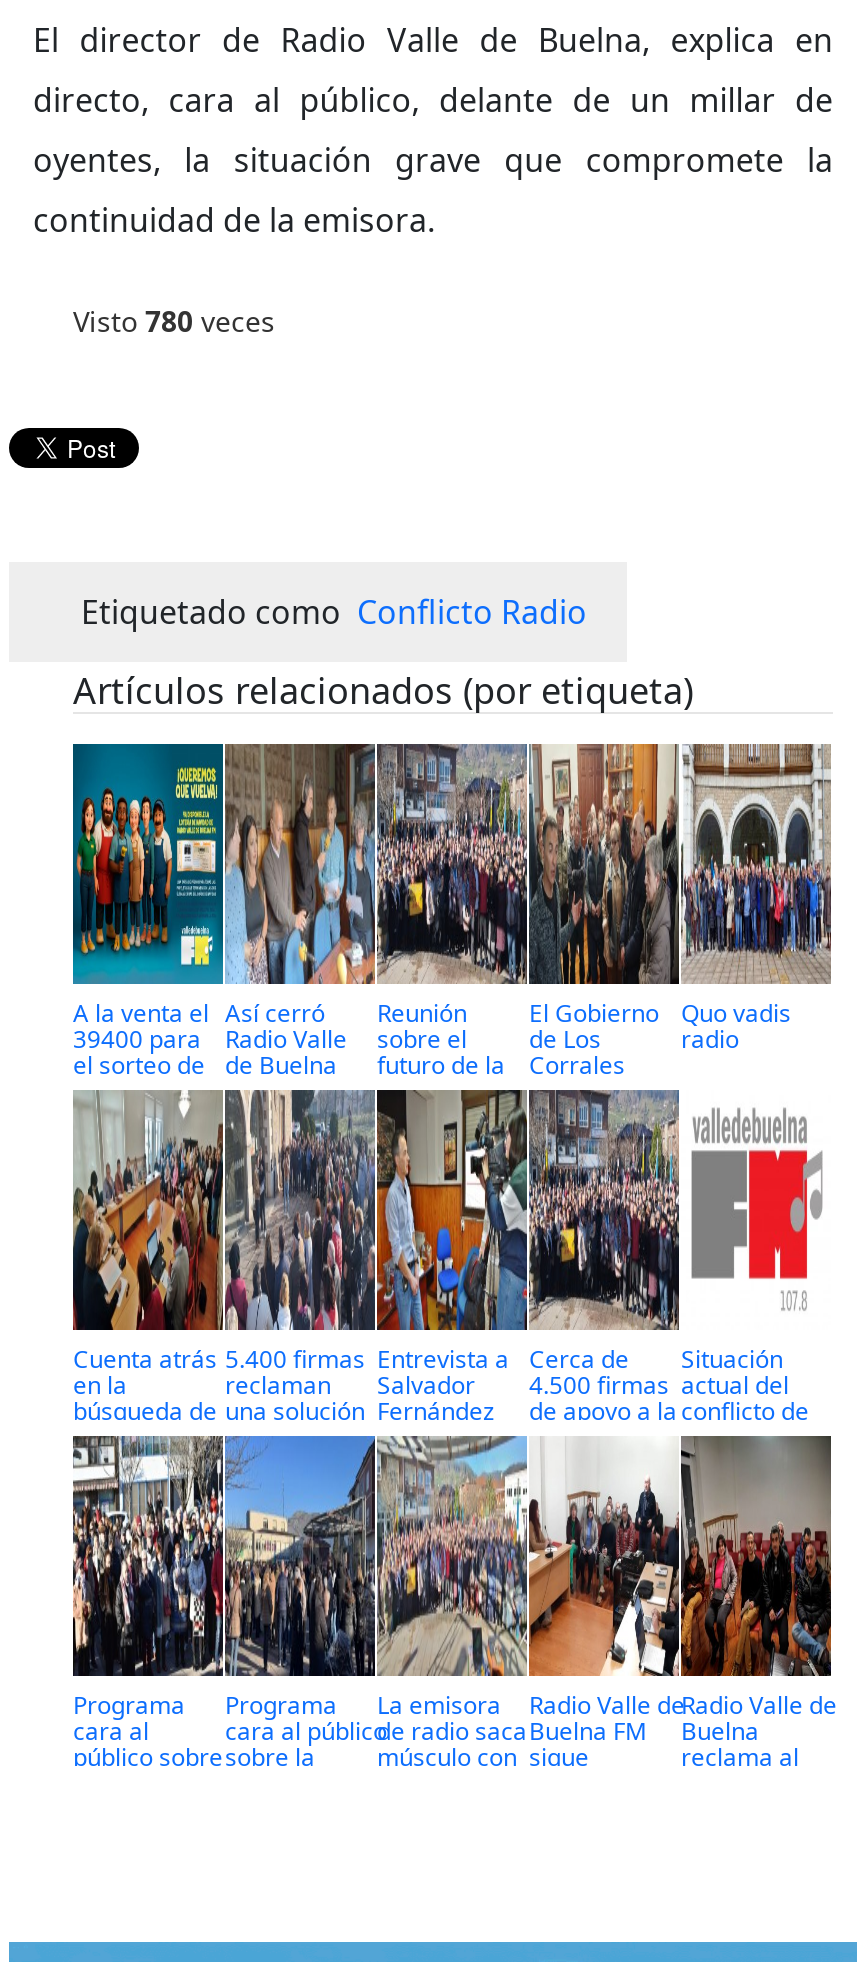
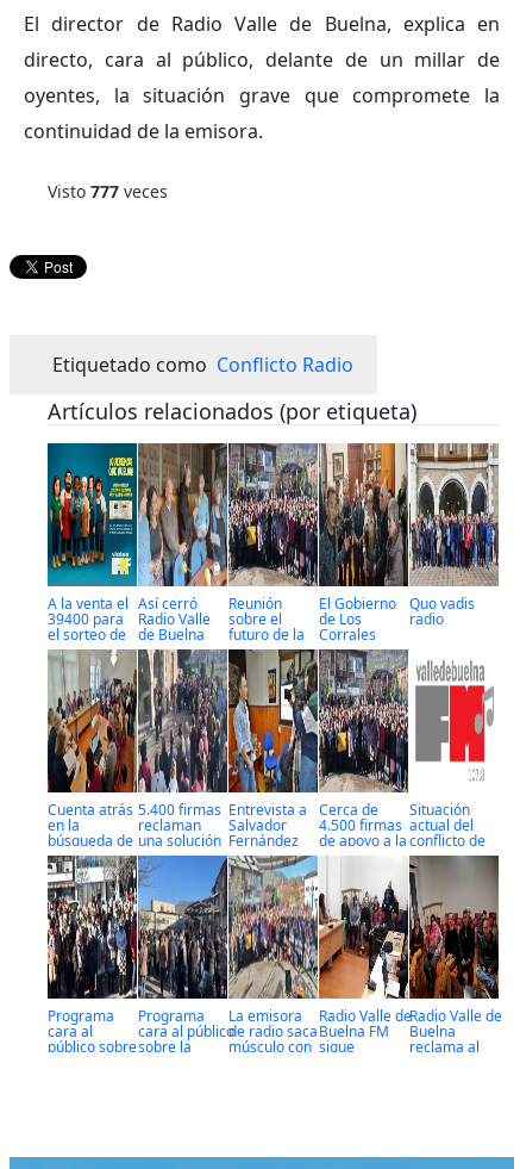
- Visto 780 veces
+ Visto 777 veces
